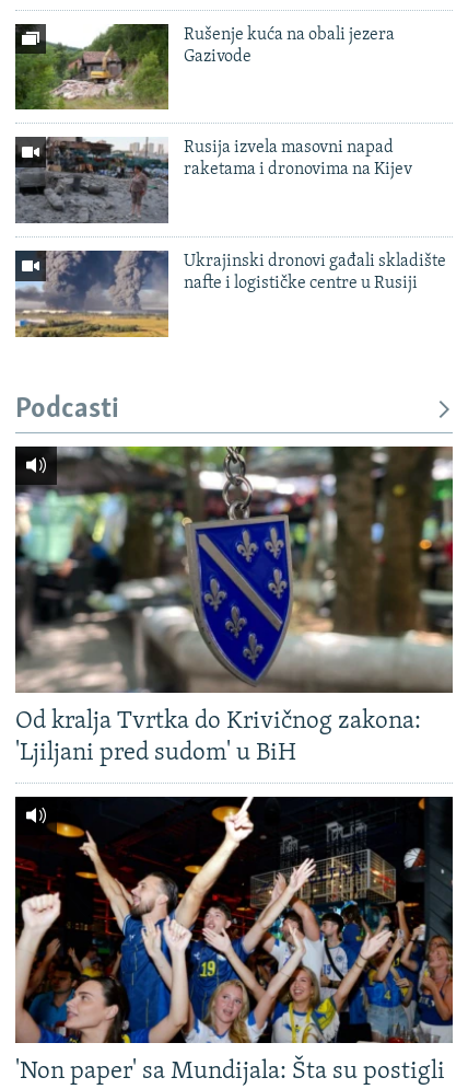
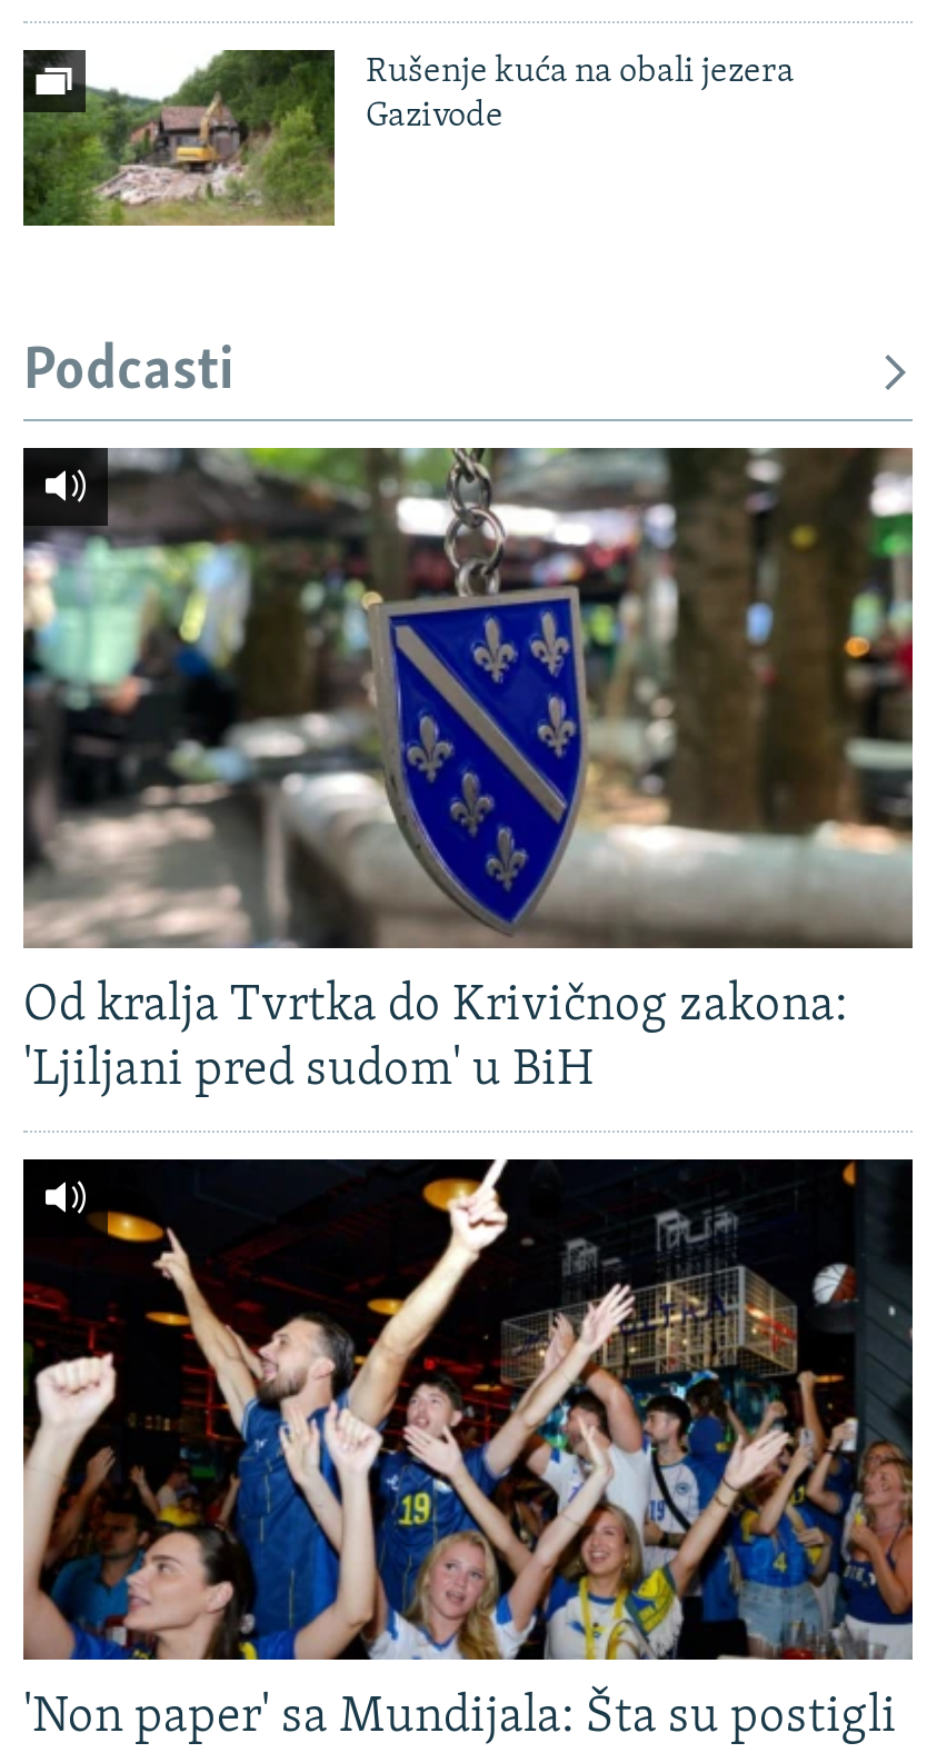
- [image]
- Rusija izvela masovni napad
- raketama i dronovima na Kijev

- [image]
- Ukrajinski dronovi gađali skladište
- nafte i logističke centre u Rusiji
